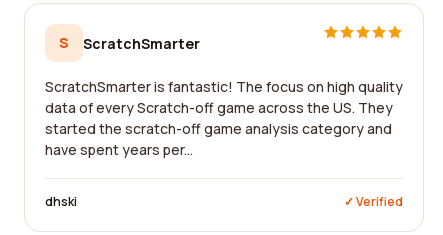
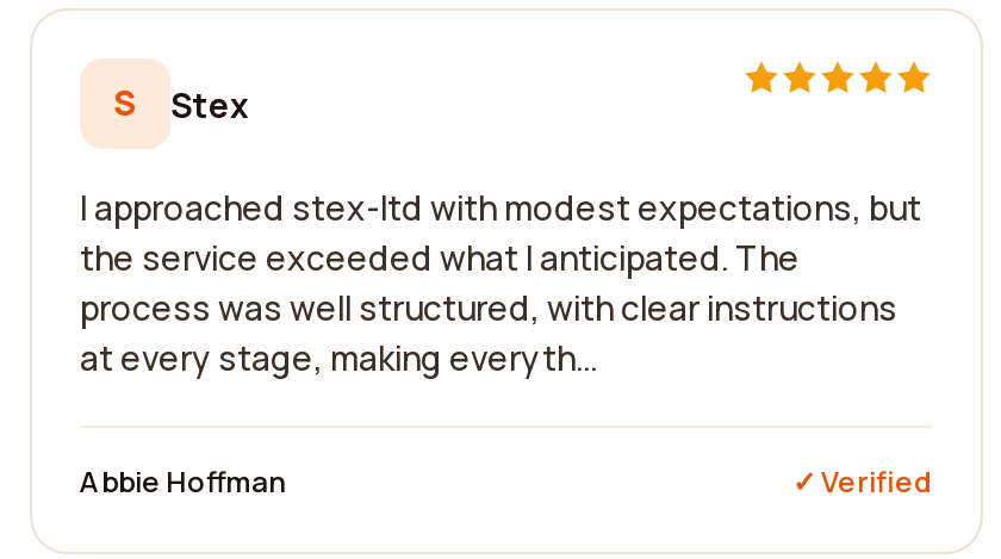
- ScratchSmarter
+ Stex

- ScratchSmarter is fantastic! The focus on high quality
- data of every Scratch-off game across the US. They
- started the scratch-off game analysis category and
- have spent years per...
+ I approached stex-ltd with modest expectations, but
+ the service exceeded what I anticipated. The
+ process was well structured, with clear instructions
+ at every stage, making everyth...

- dhski
+ Abbie Hoffman
